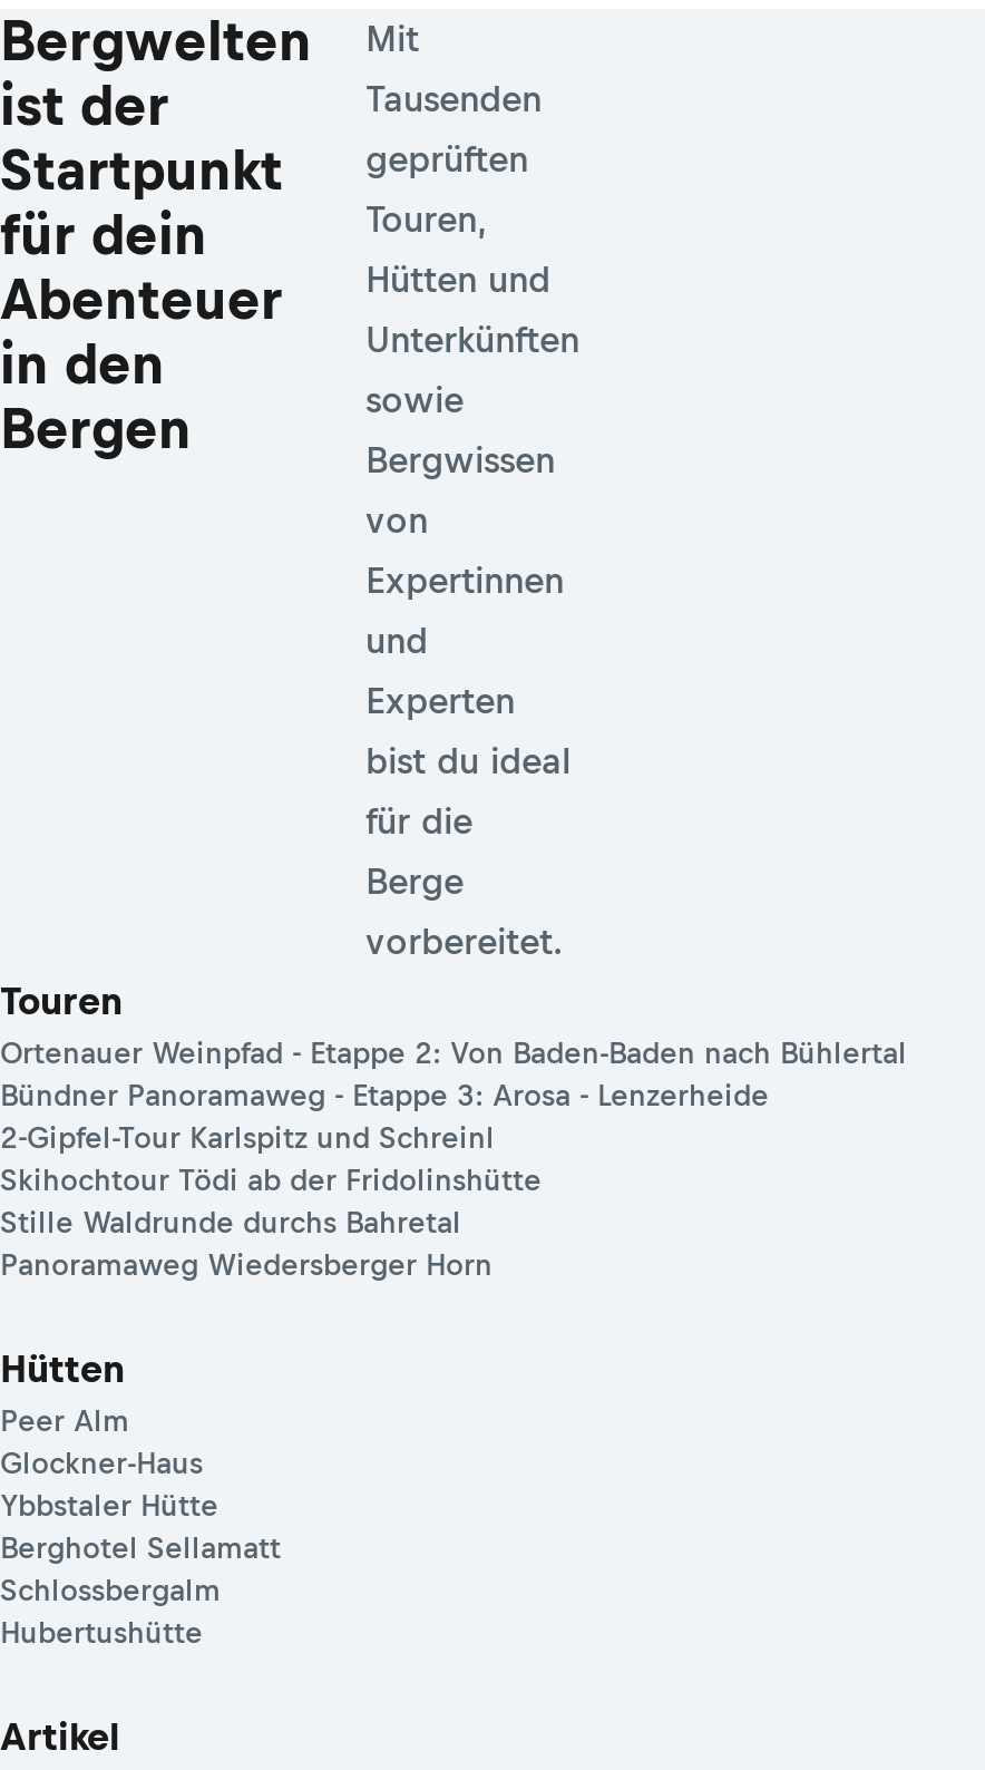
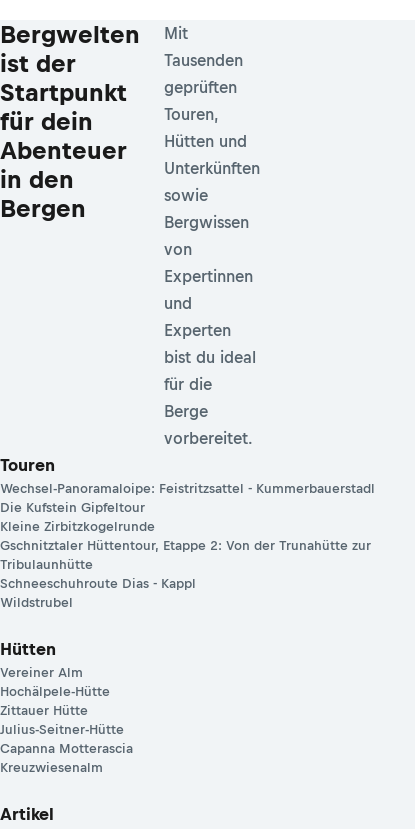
- Ortenauer Weinpfad - Etappe 2: Von Baden-Baden nach Bühlertal
- Bündner Panoramaweg - Etappe 3: Arosa - Lenzerheide
- 2-Gipfel-Tour Karlspitz und Schreinl
- Skihochtour Tödi ab der Fridolinshütte
- Stille Waldrunde durchs Bahretal
- Panoramaweg Wiedersberger Horn
+ Wechsel-Panoramaloipe: Feistritzsattel - Kummerbauerstadl
+ Die Kufstein Gipfeltour
+ Kleine Zirbitzkogelrunde
+ Gschnitztaler Hüttentour, Etappe 2: Von der Trunahütte zur
+ Tribulaunhütte
+ Schneeschuhroute Dias - Kappl
+ Wildstrubel

- Peer Alm
- Glockner-Haus
- Ybbstaler Hütte
- Berghotel Sellamatt
- Schlossbergalm
- Hubertushütte
+ Vereiner Alm
+ Hochälpele-Hütte
+ Zittauer Hütte
+ Julius-Seitner-Hütte
+ Capanna Motterascia
+ Kreuzwiesenalm
